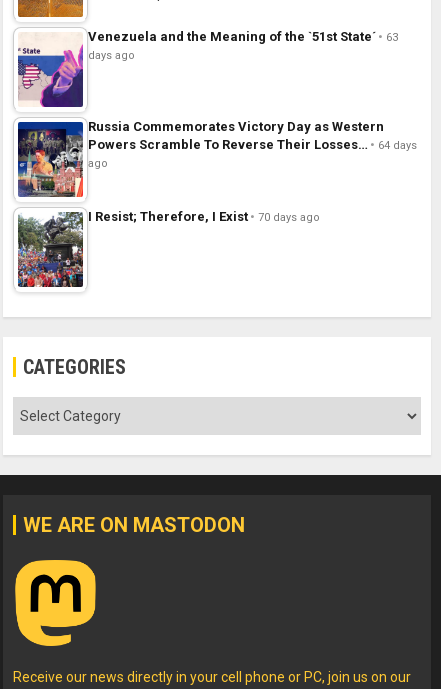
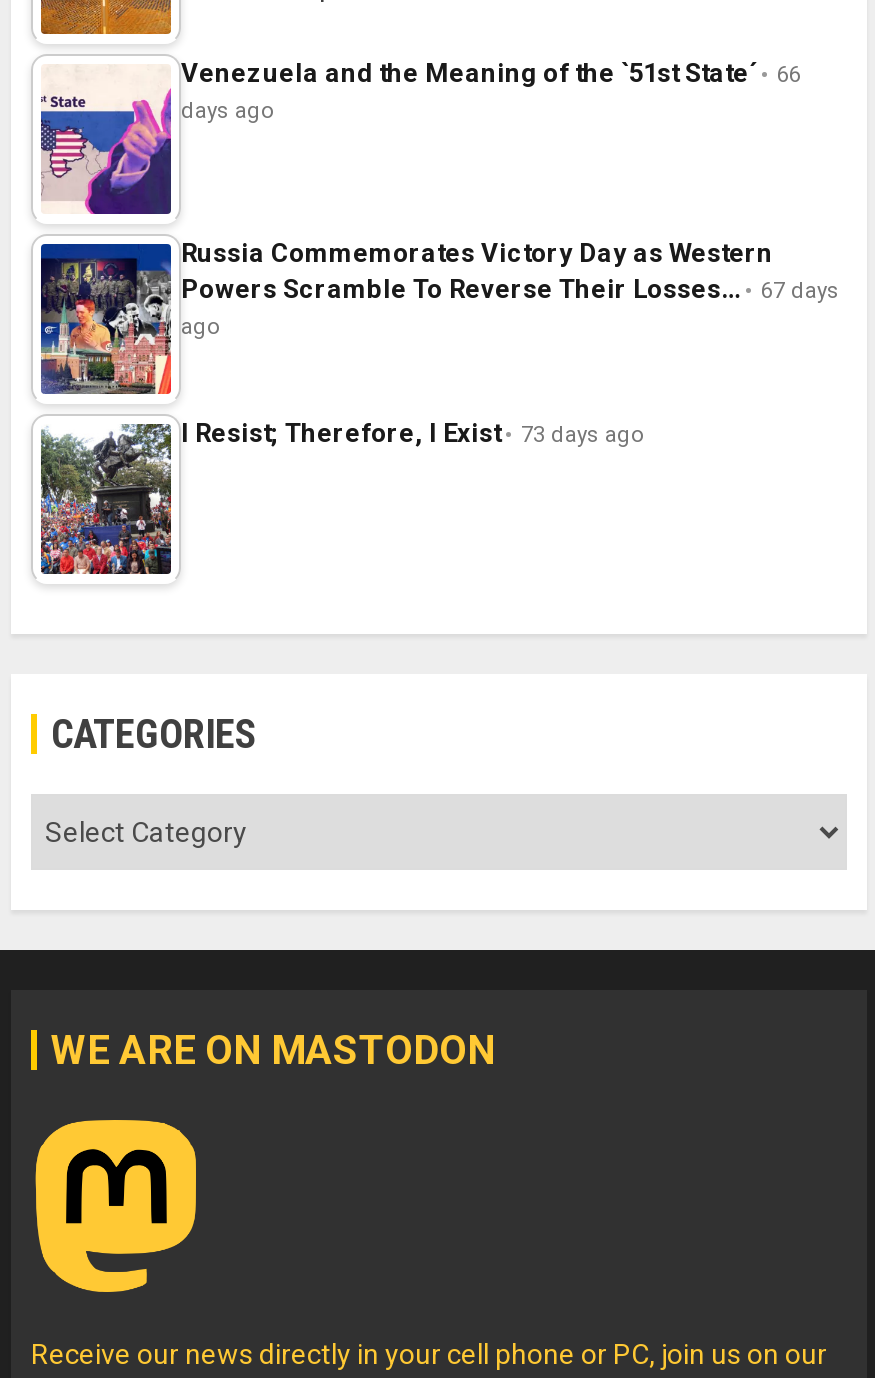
- Venezuela and the Meaning of the `51st State´ 63
+ Venezuela and the Meaning of the `51st State´ 66

- Powers Scramble To Reverse Their Losses… 64 days
+ Powers Scramble To Reverse Their Losses… 67 days

- I Resist; Therefore, I Exist 70 days ago
+ I Resist; Therefore, I Exist 73 days ago
